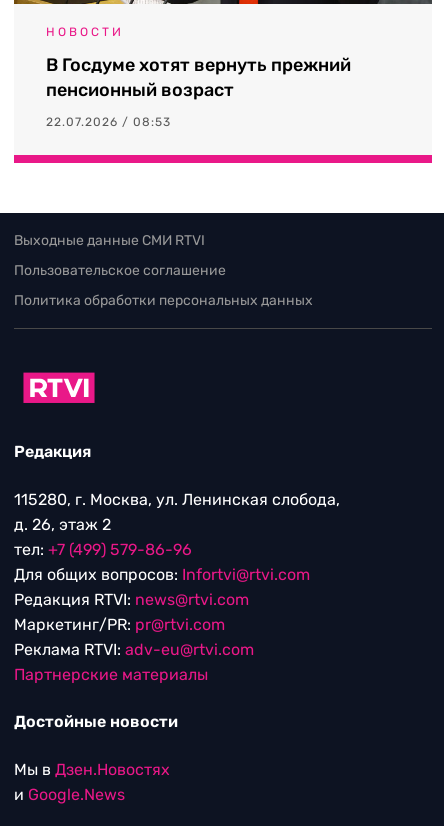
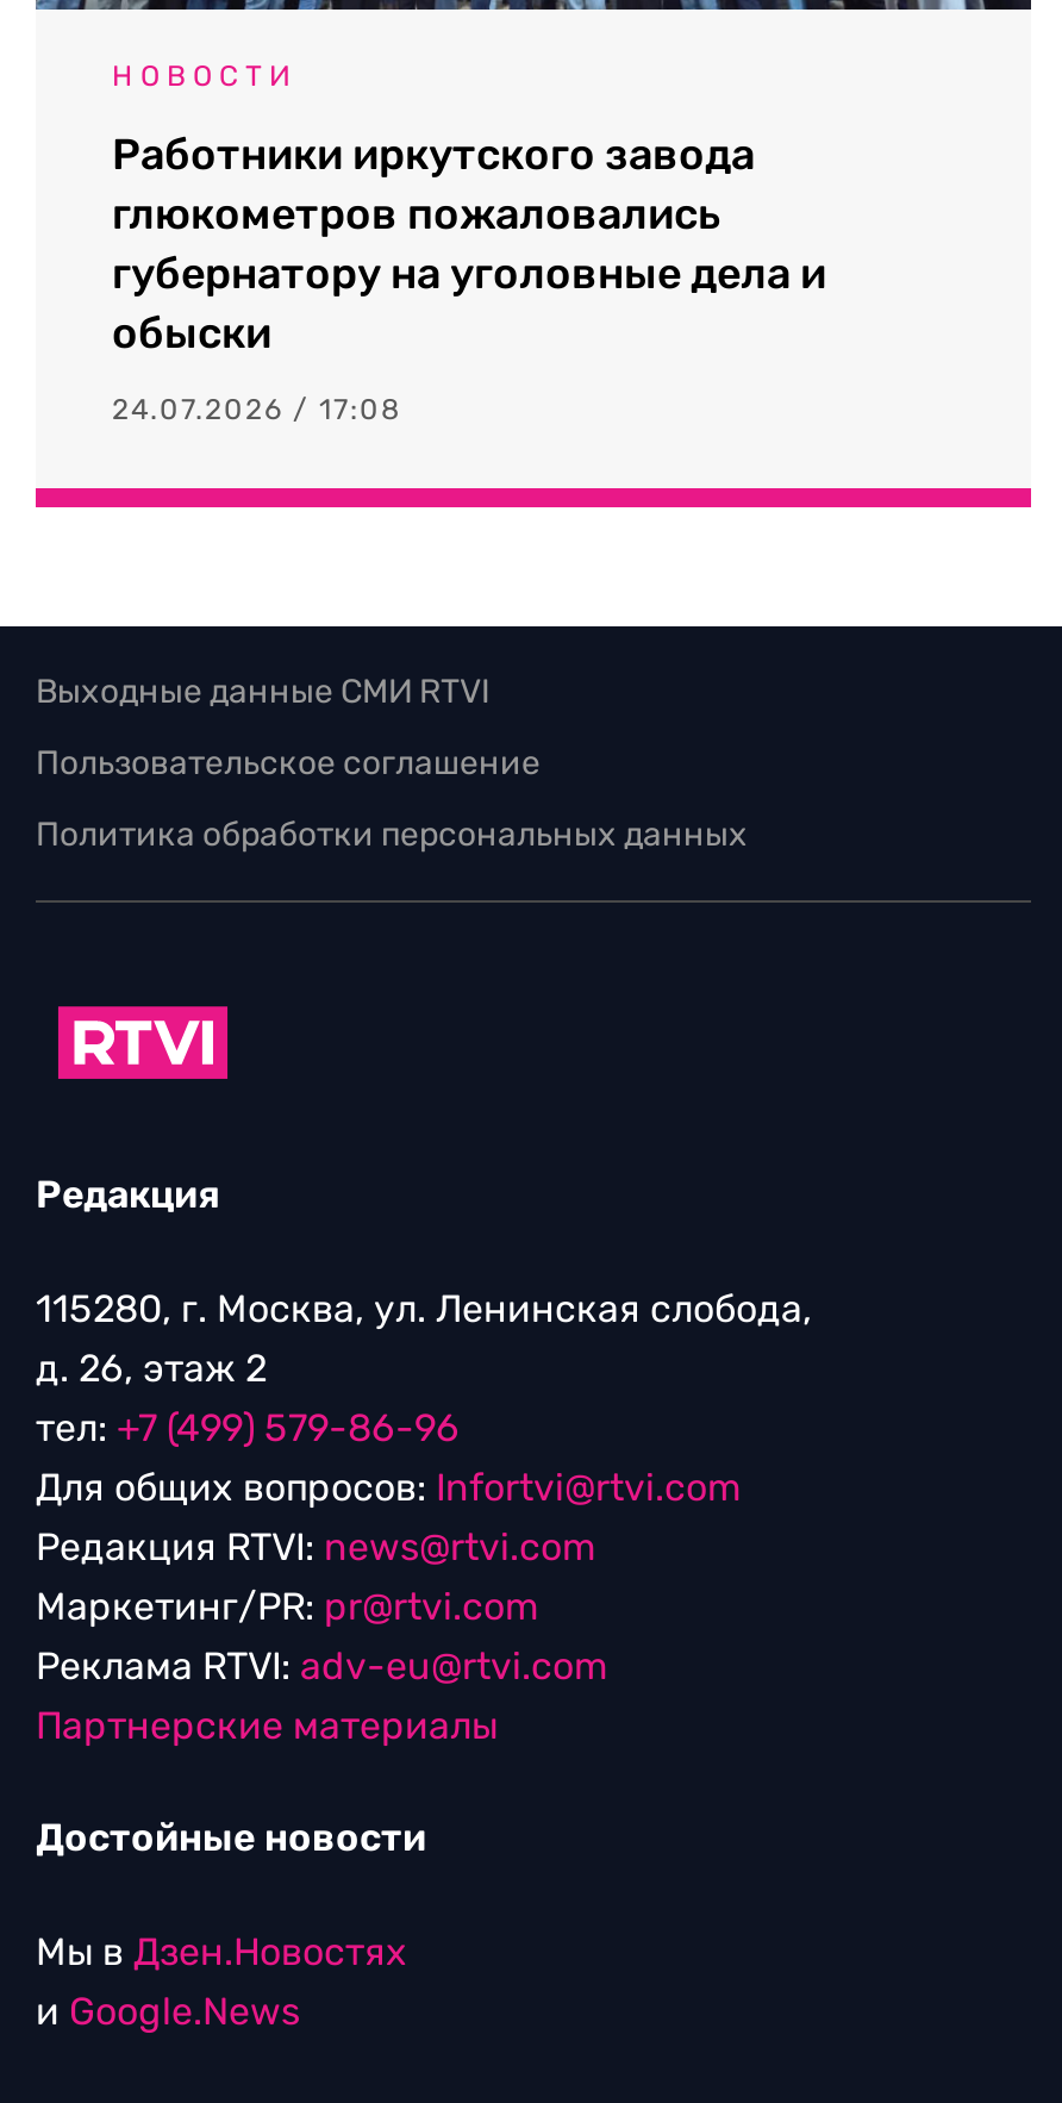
- В Госдуме хотят вернуть прежний
- пенсионный возраст
+ Работники иркутского завода
+ глюкометров пожаловались
+ губернатору на уголовные дела и
+ обыски

- 22.07.2026 / 08:53
+ 24.07.2026 / 17:08
